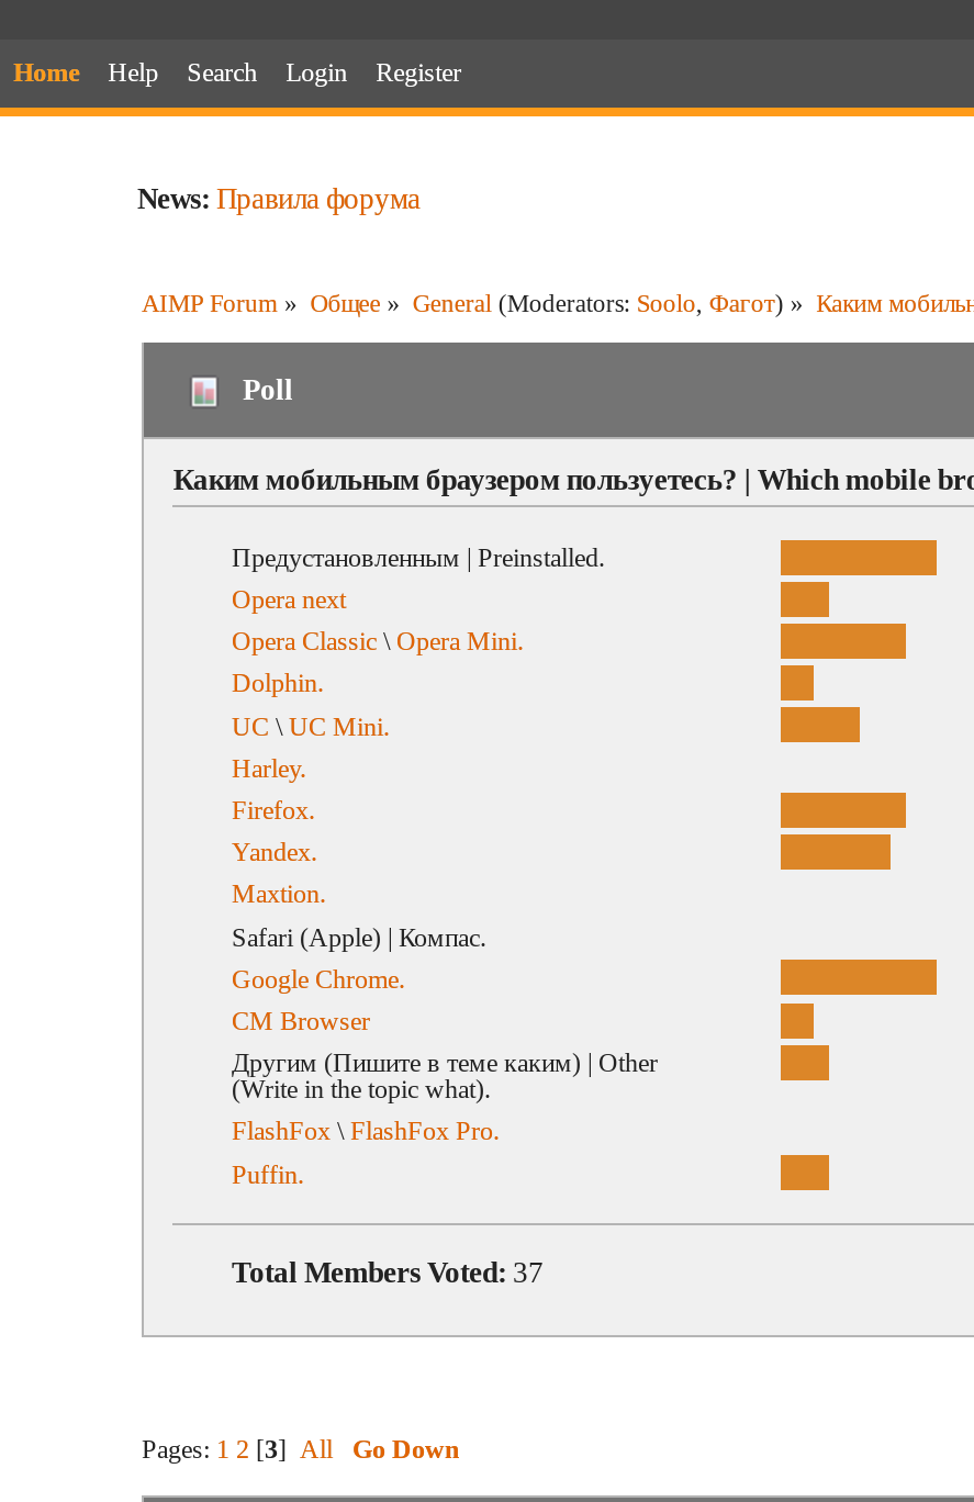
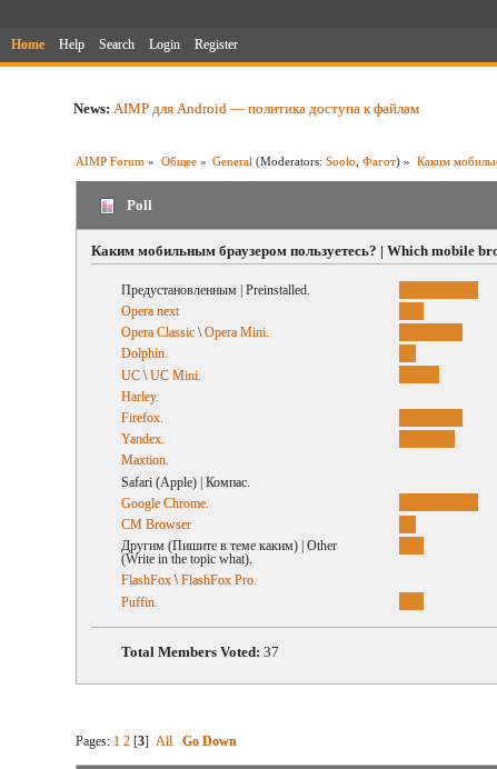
- News: Правила форума
+ News: AIMP для Android — политика доступа к файлам
